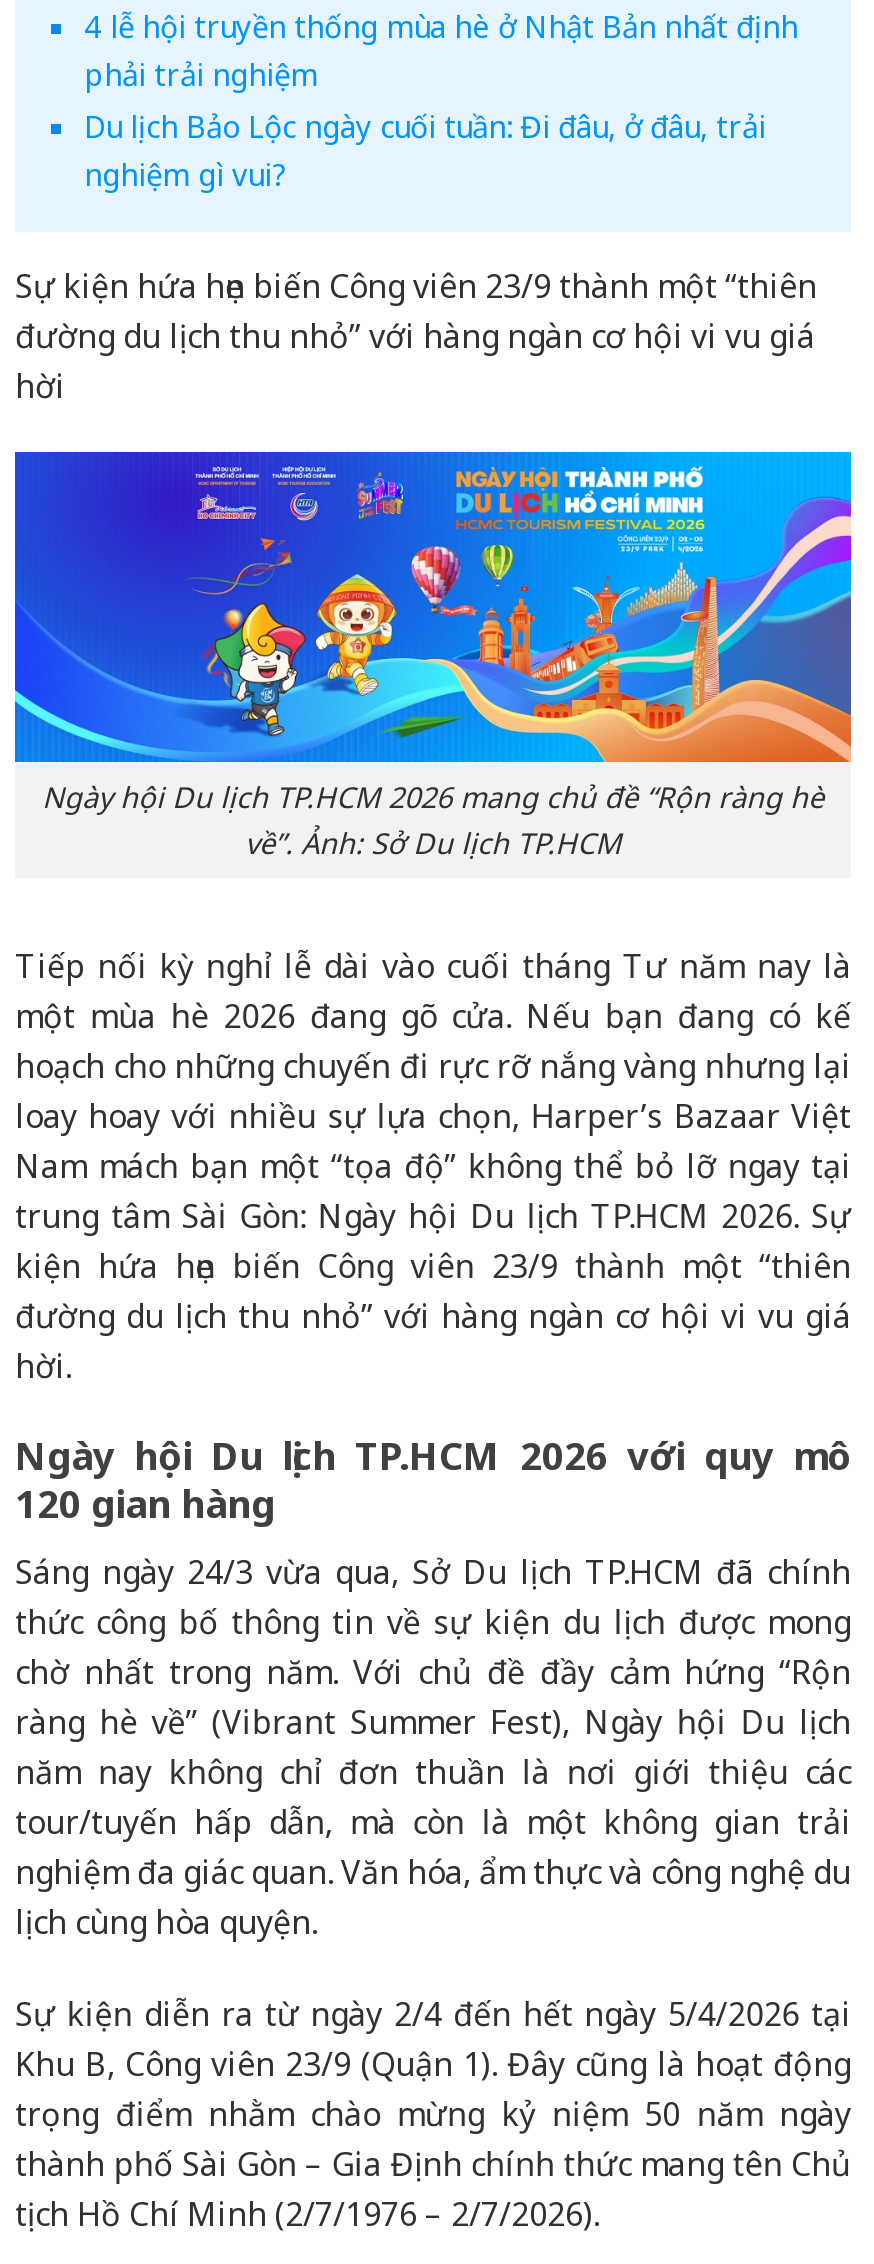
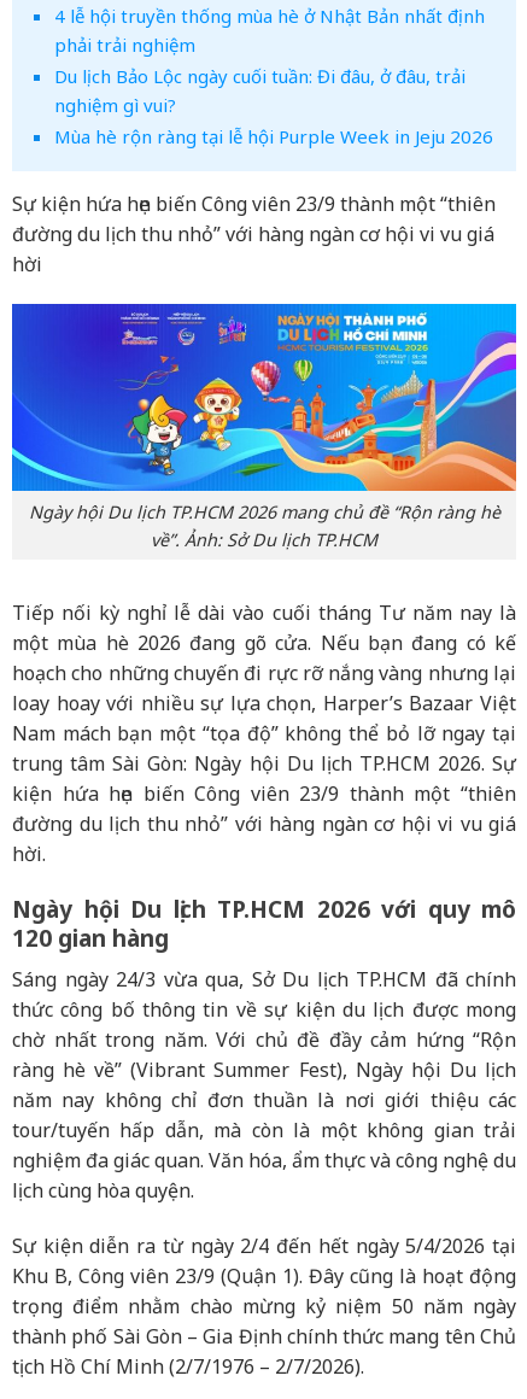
+ Mùa hè rộn ràng tại lễ hội Purple Week in Jeju 2026
